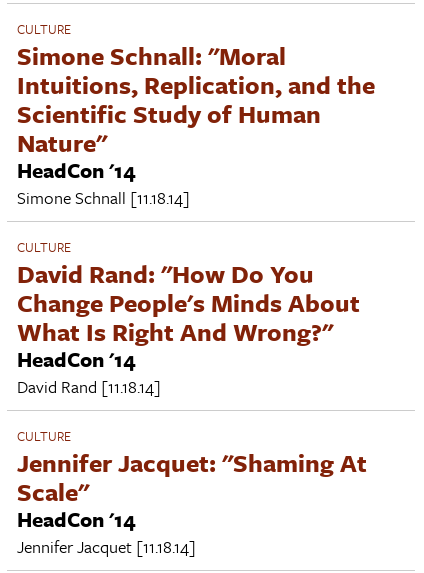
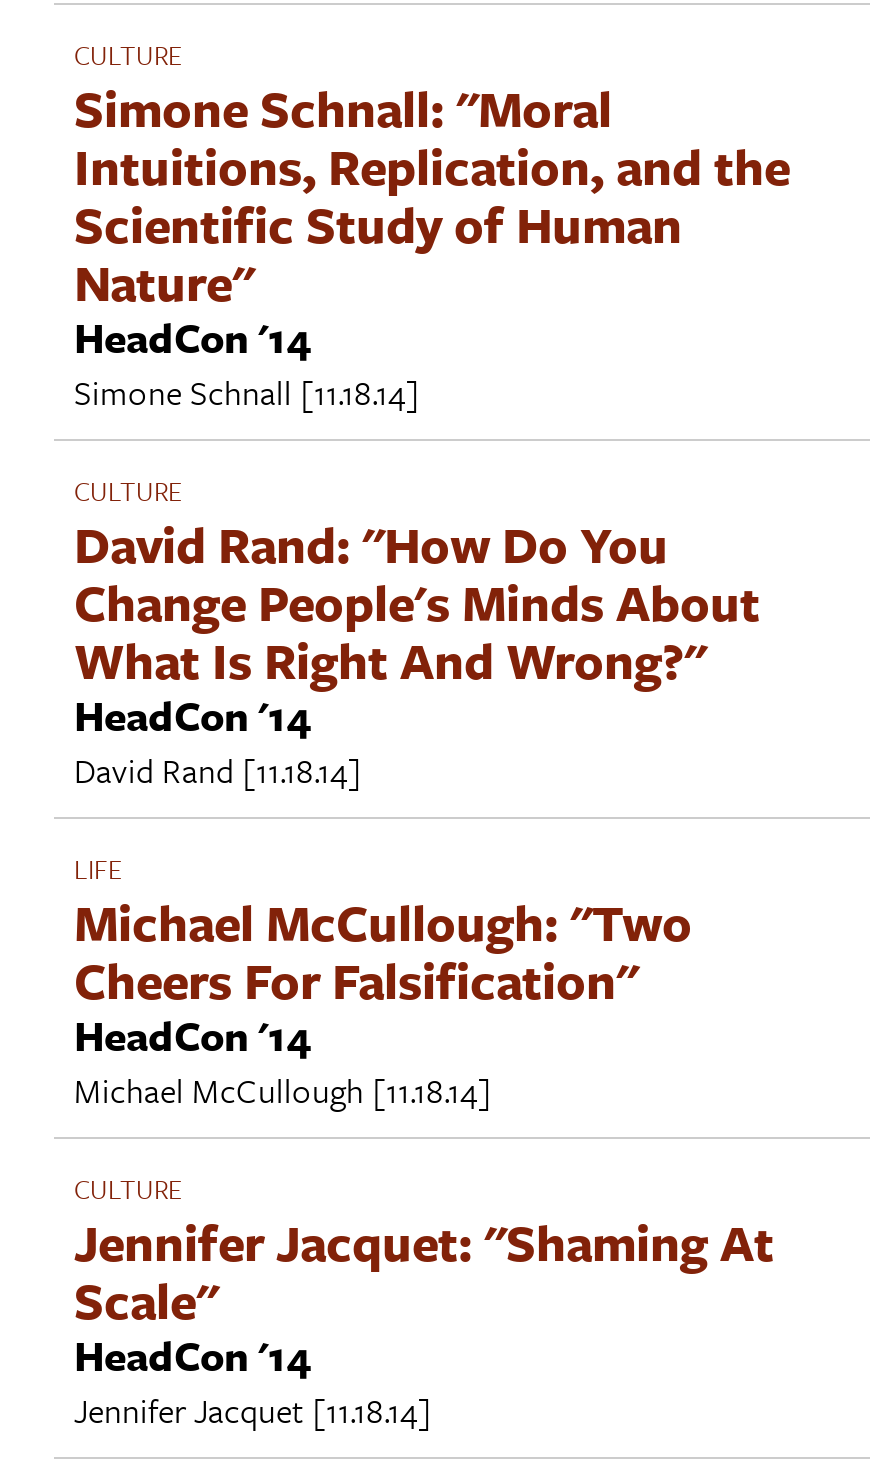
+ LIFE
+ Michael McCullough: "Two
+ Cheers For Falsification"
+ HeadCon '14
+ Michael McCullough [11.18.14]
